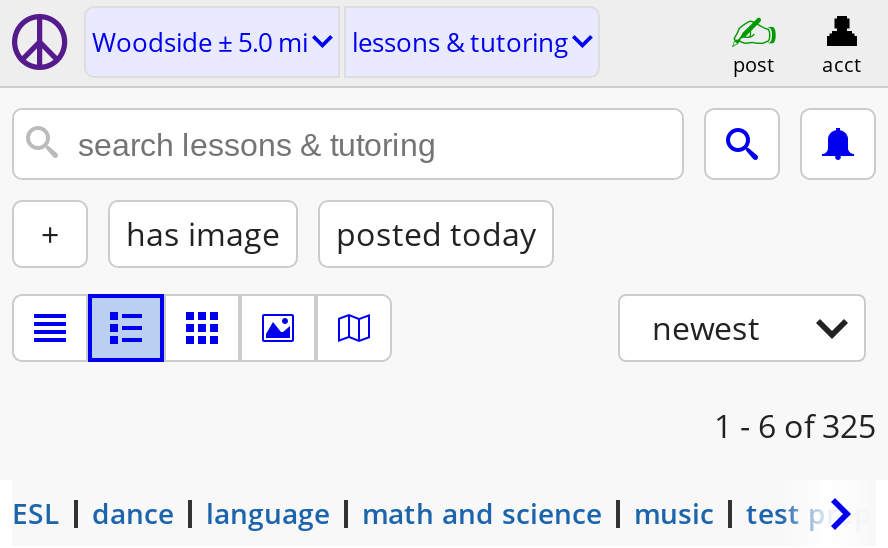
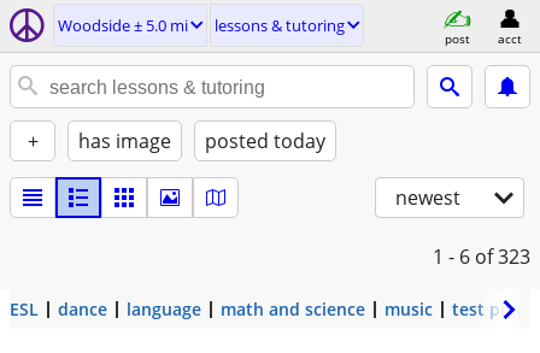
- 1 - 6 of 325
+ 1 - 6 of 323
